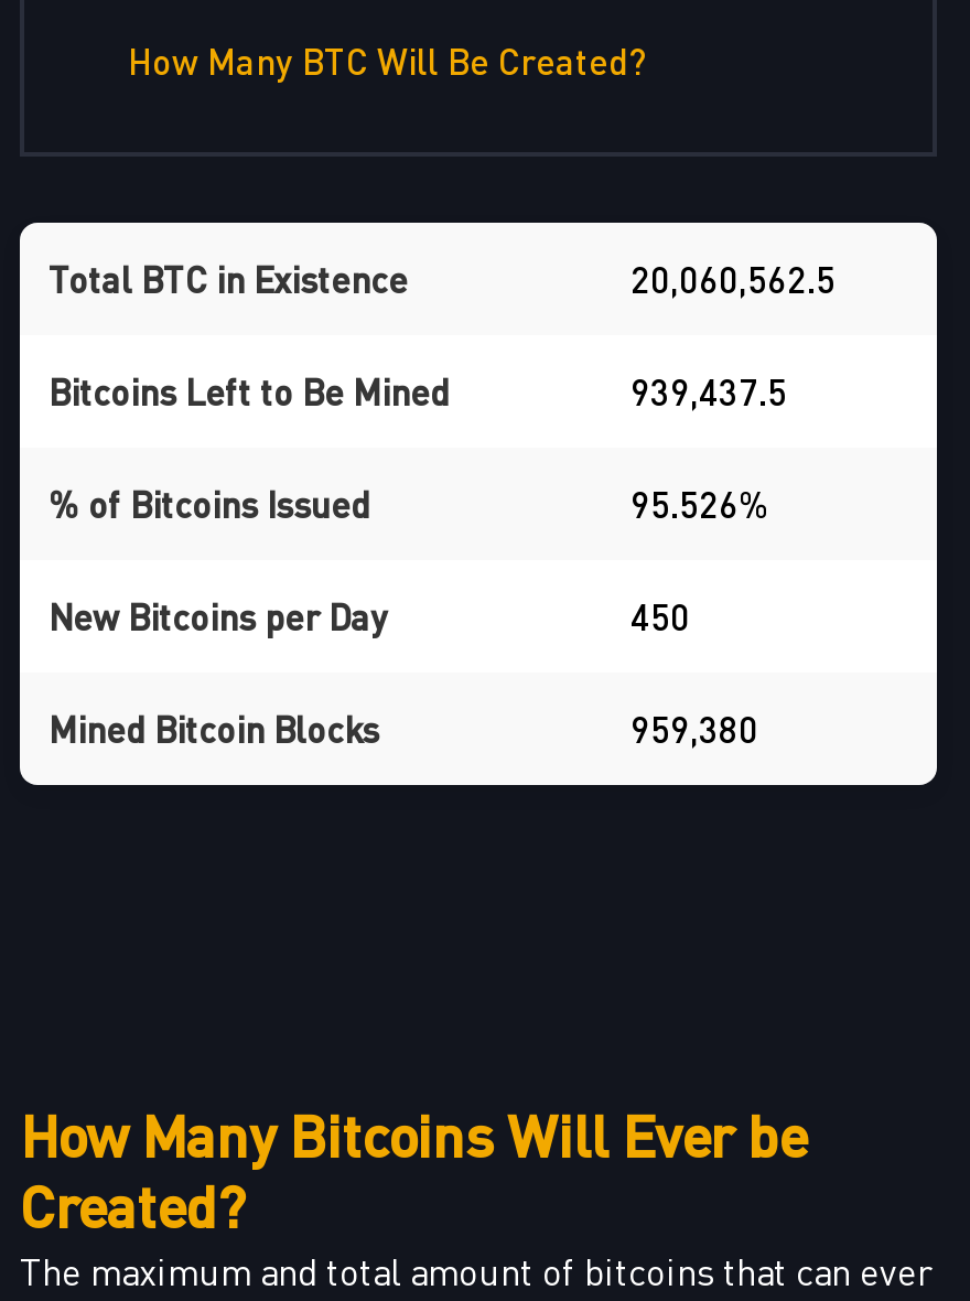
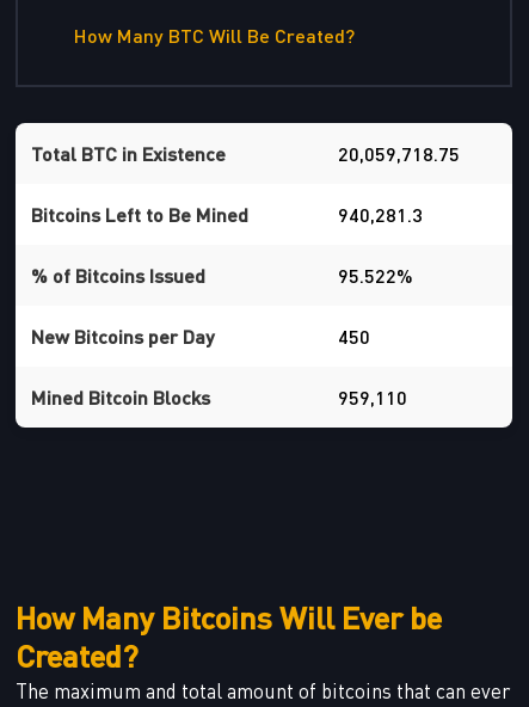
- 20,060,562.5
+ 20,059,718.75

- 939,437.5
+ 940,281.3

- 95.526%
+ 95.522%

- 959,380
+ 959,110
